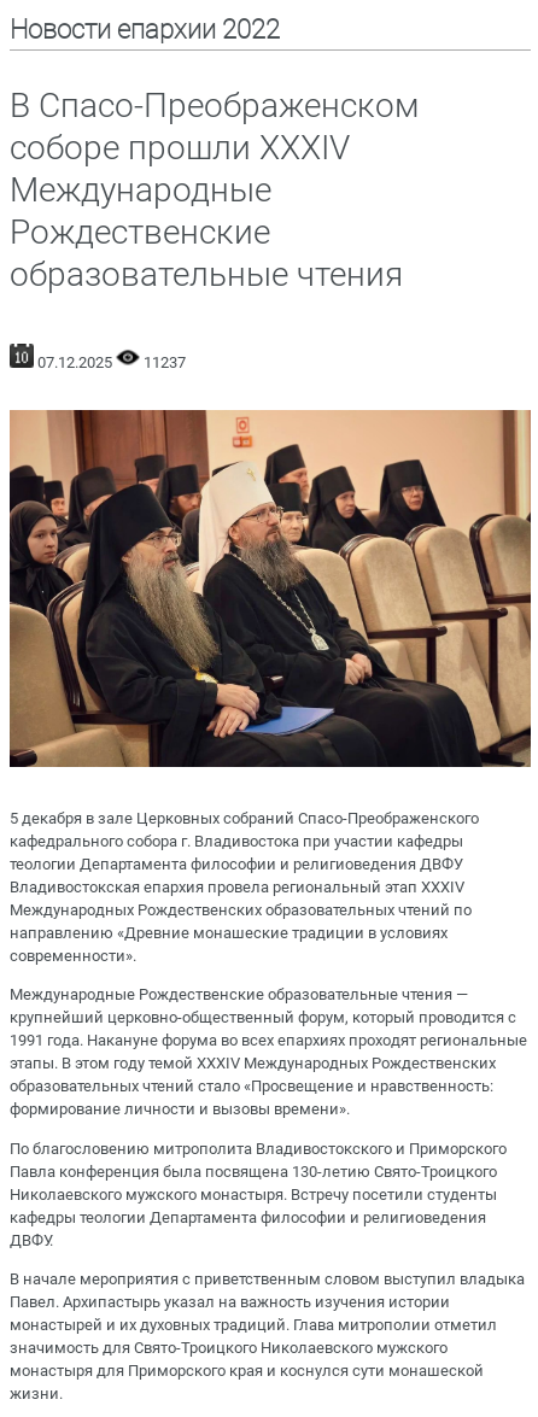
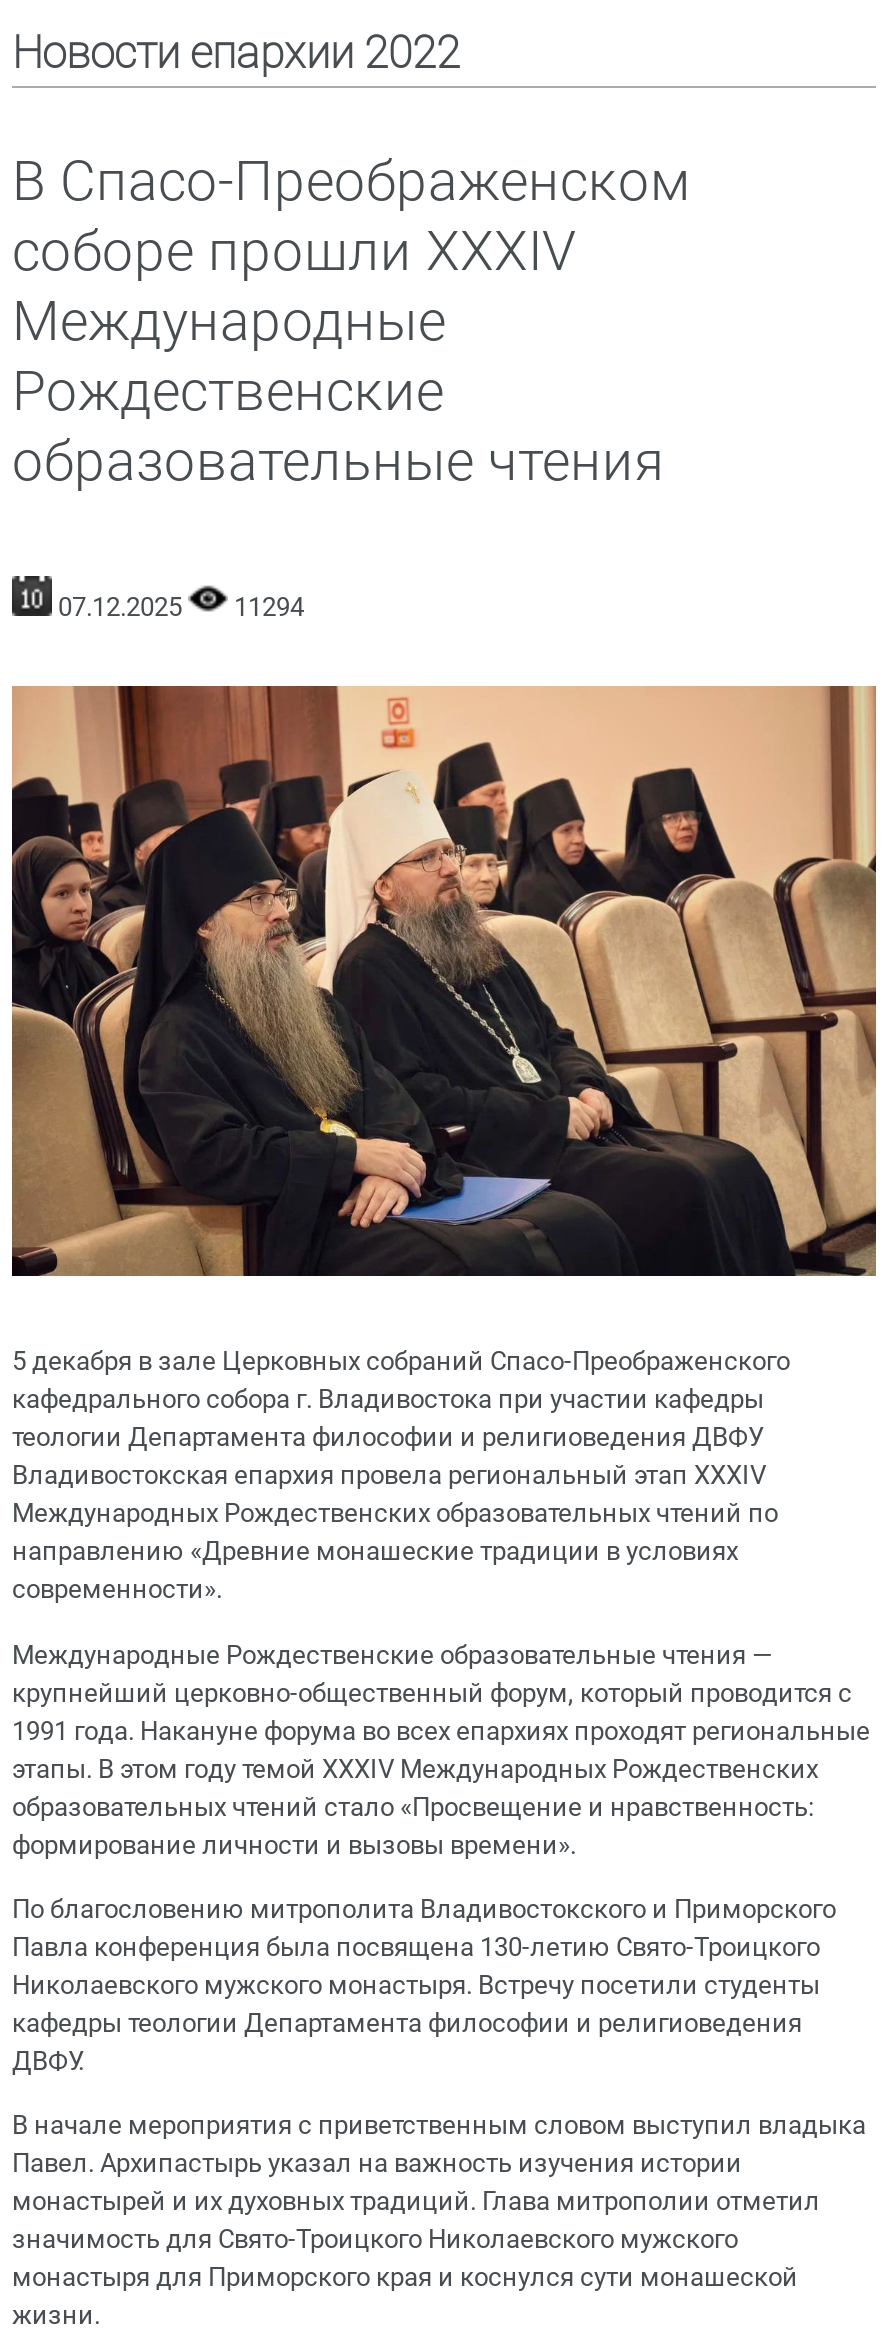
- 07.12.2025 11237
+ 07.12.2025 11294
